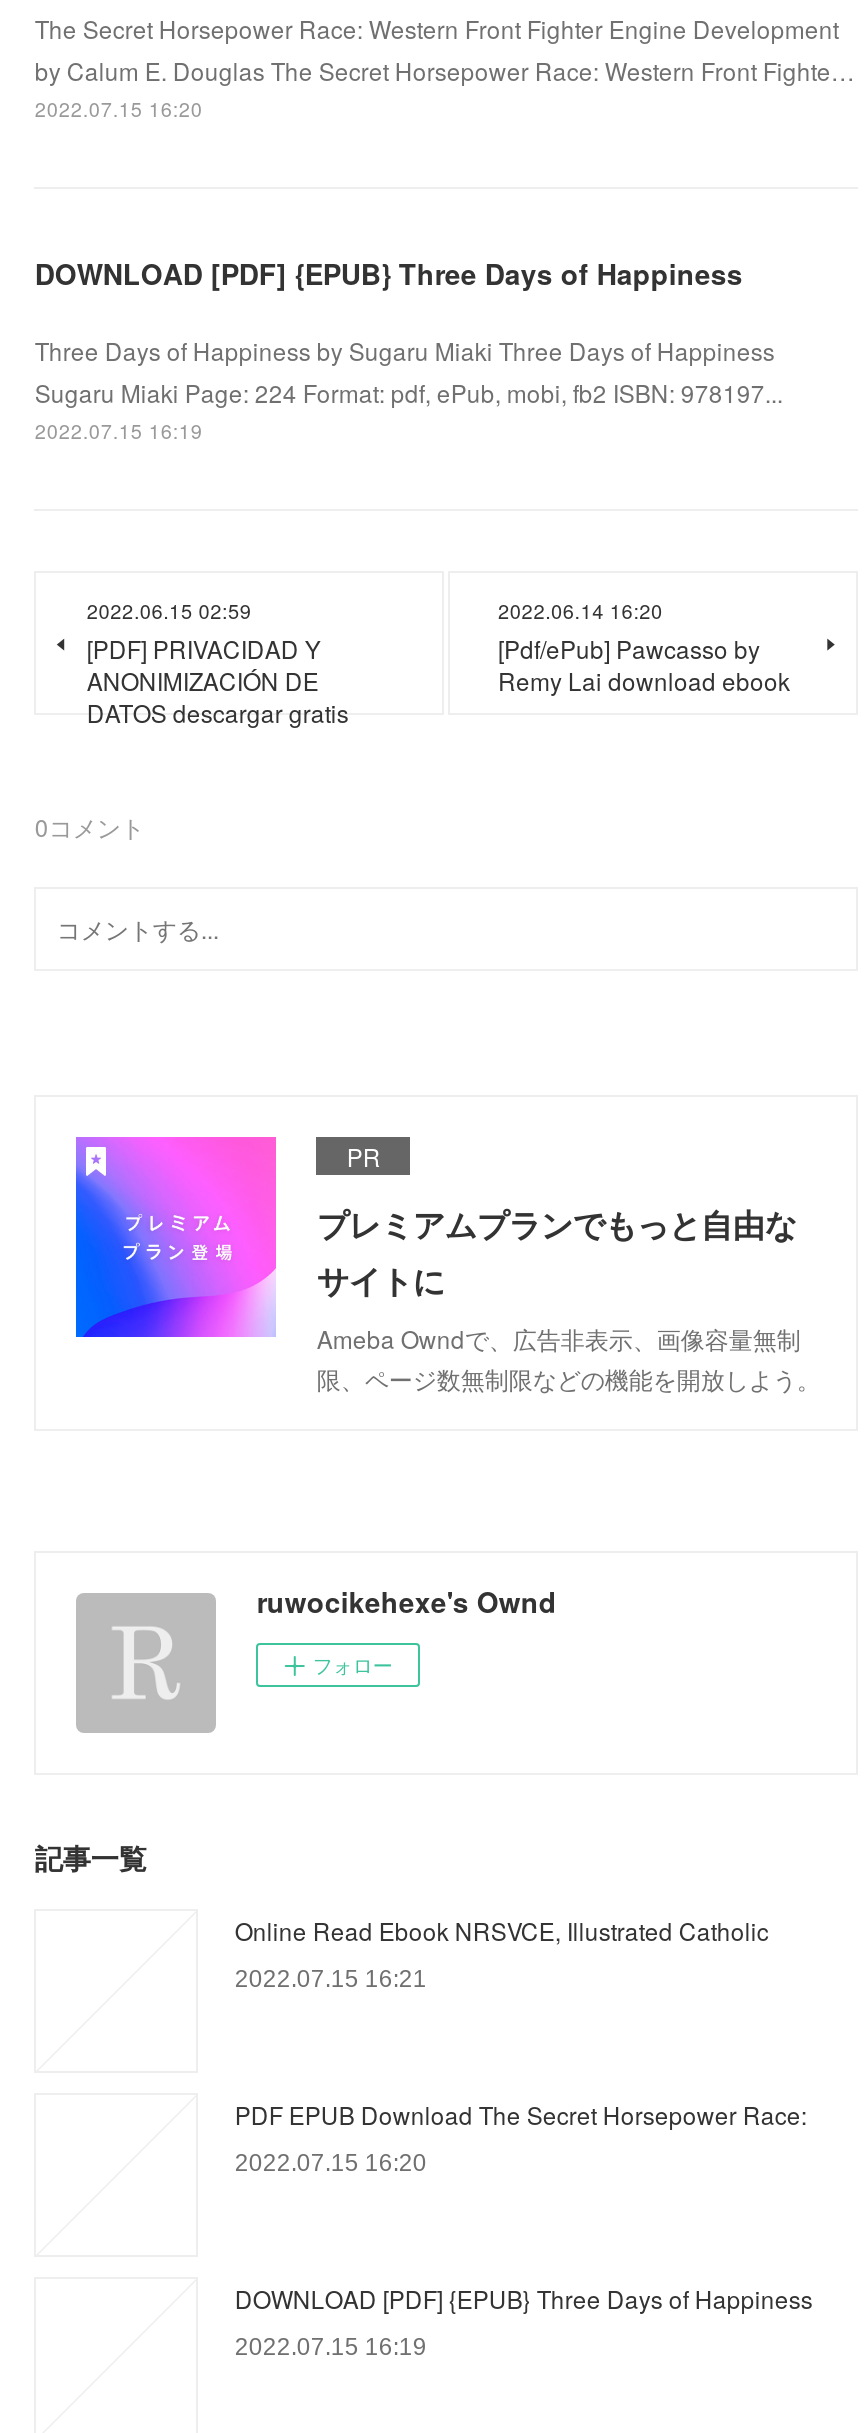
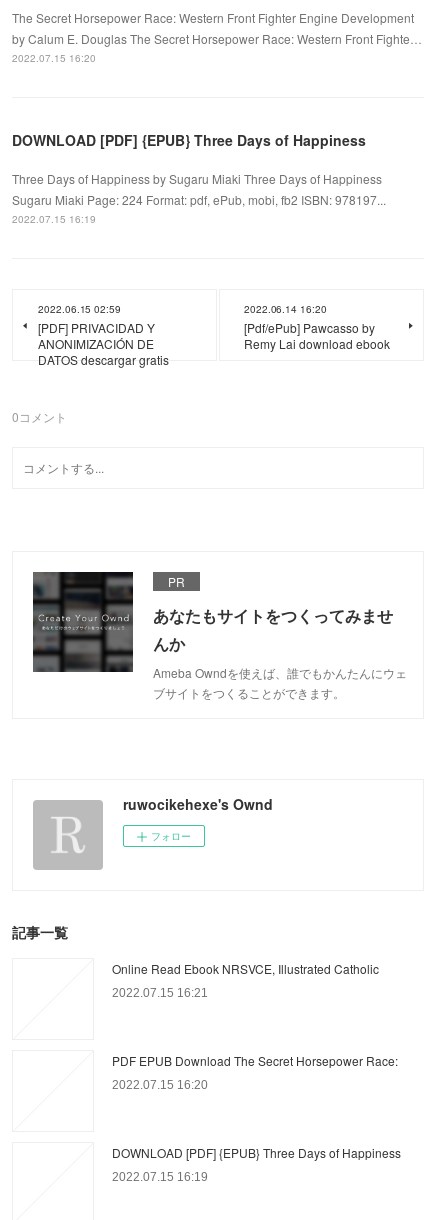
- [image]
- プレミアムプランでもっと自由な
- サイトに
- Ameba Owndで、広告非表示、画像容量無制
- 限、ページ数無制限などの機能を開放しよう。
+ [image]
+ あなたもサイトをつくってみませ
+ んか
+ Ameba Owndを使えば、誰でもかんたんにウェ
+ ブサイトをつくることができます。
